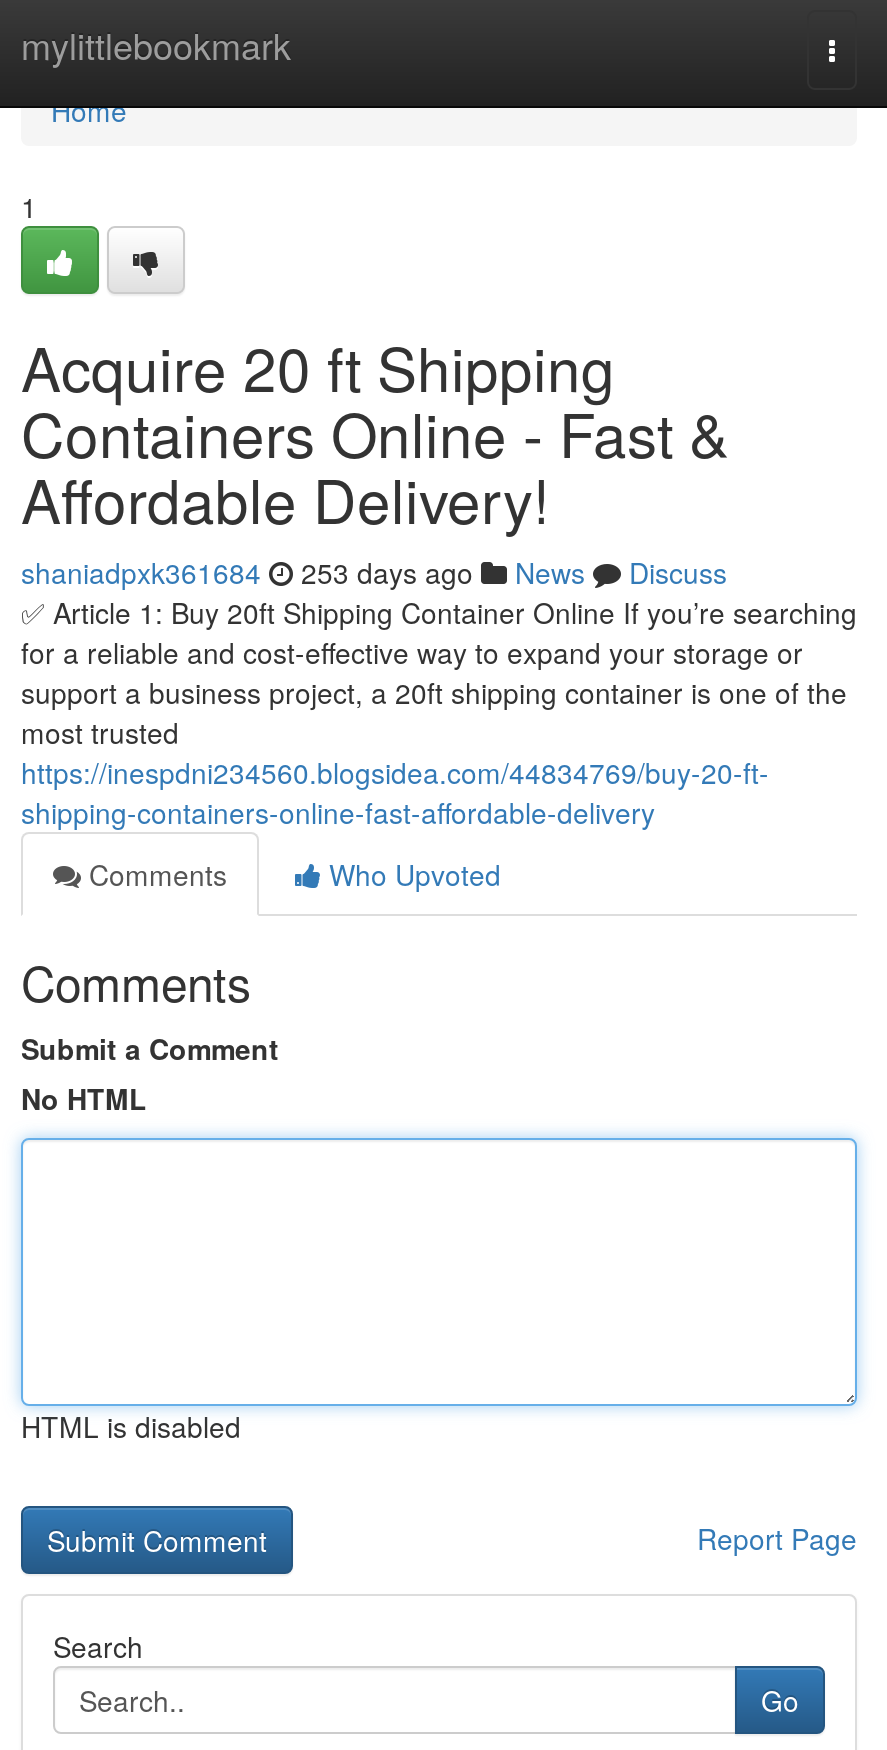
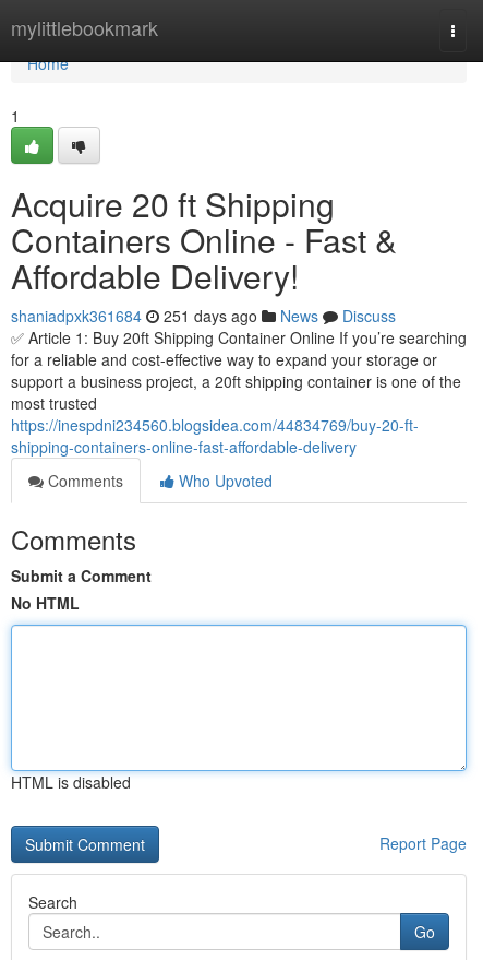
- shaniadpxk361684 253 days ago News Discuss
+ shaniadpxk361684 251 days ago News Discuss
